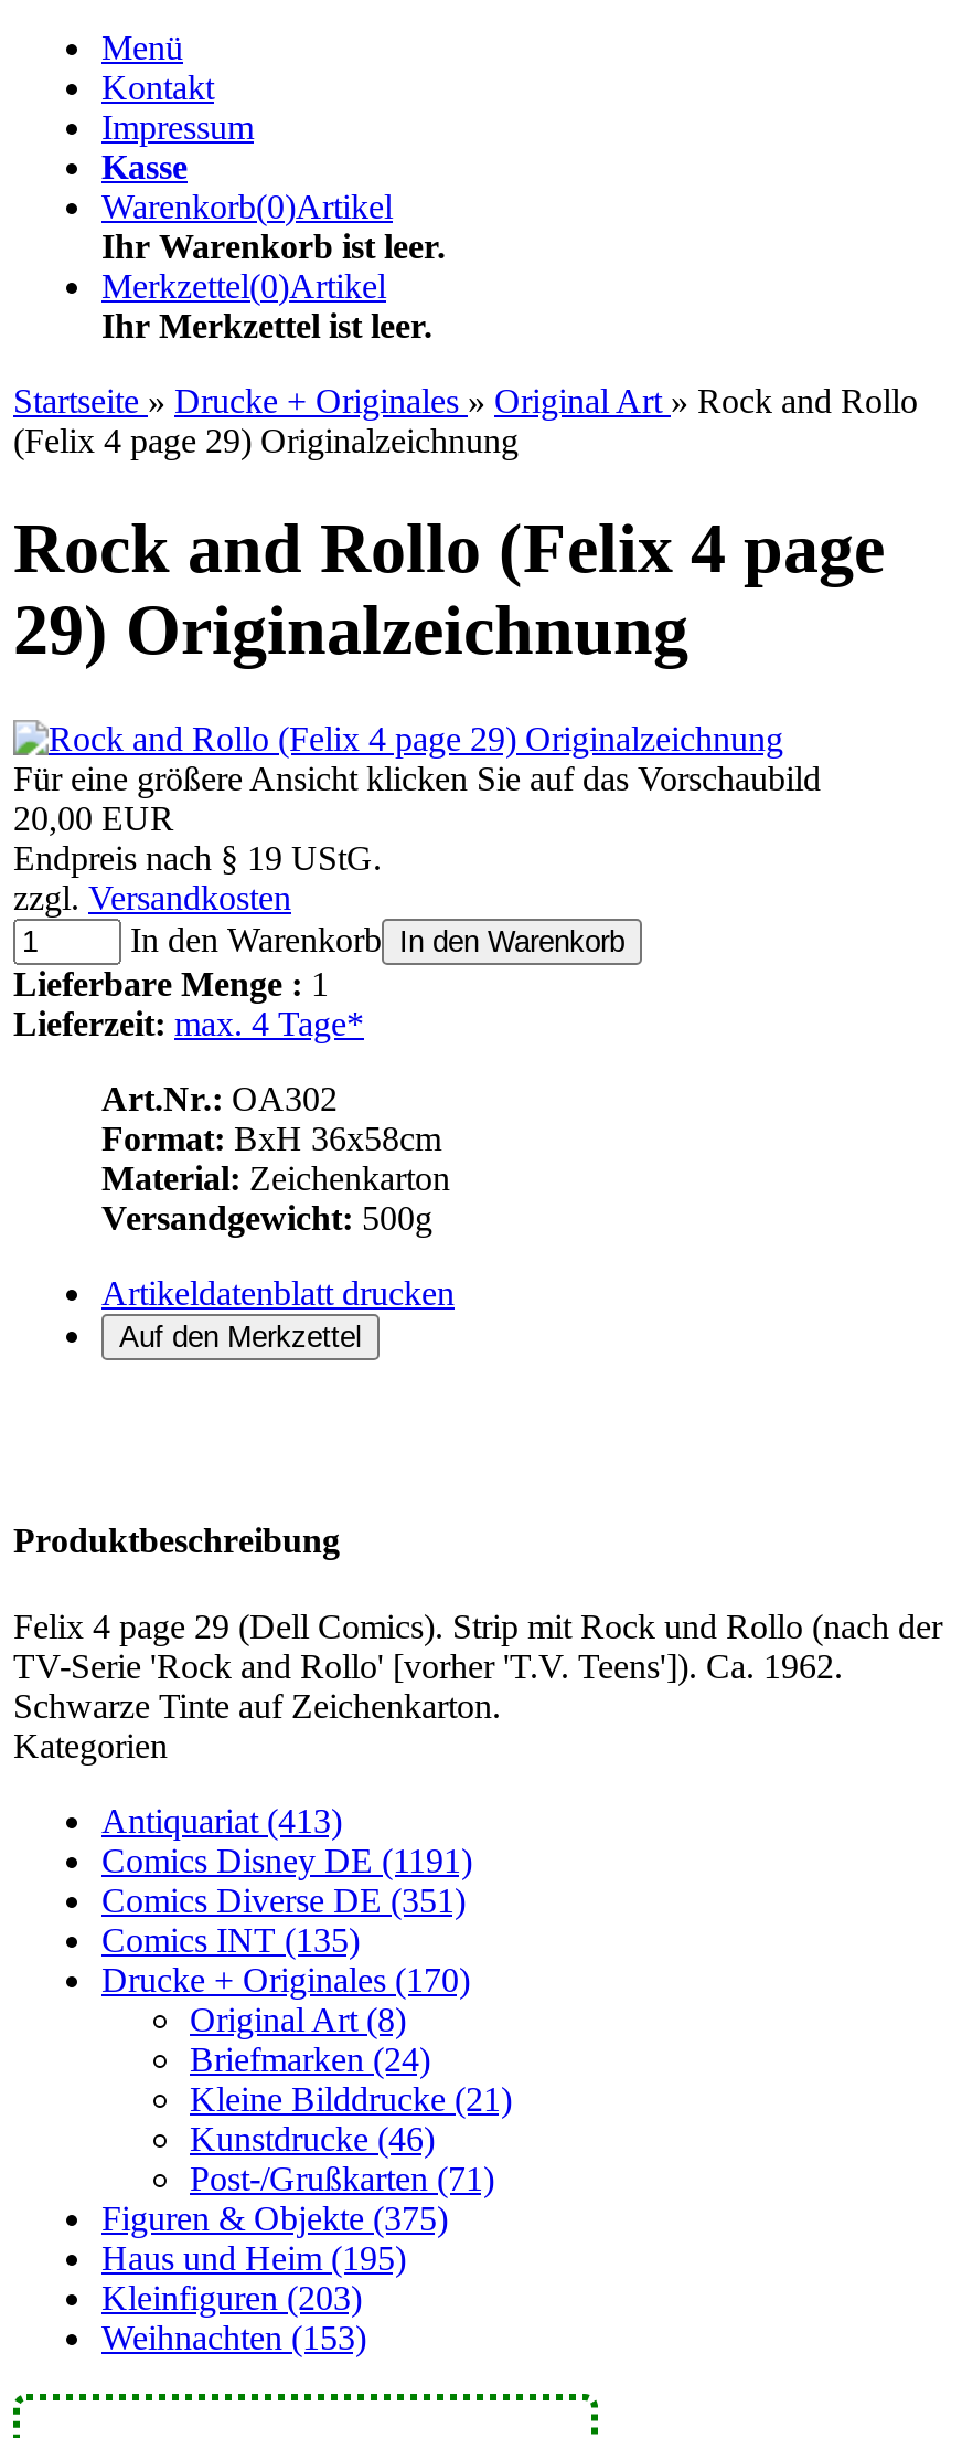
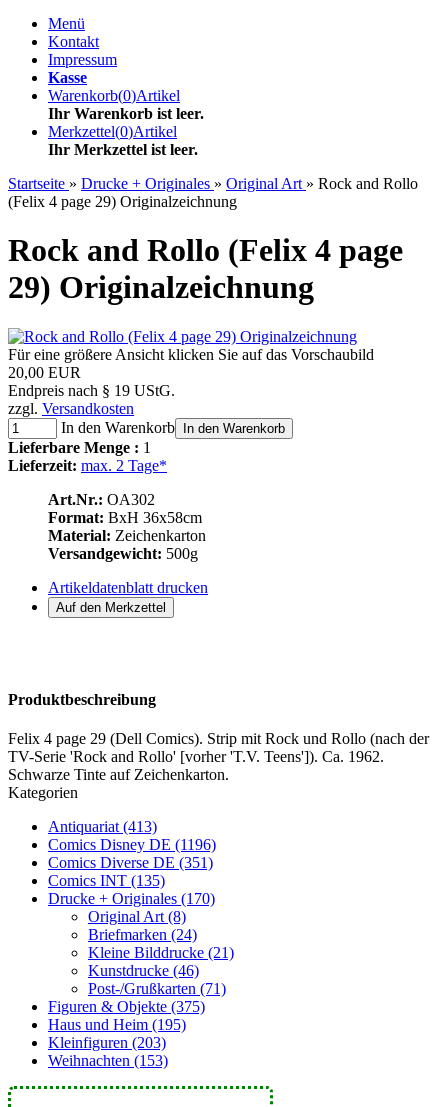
- Lieferzeit: max. 4 Tage*
+ Lieferzeit: max. 2 Tage*

- Comics Disney DE (1191)
+ Comics Disney DE (1196)
